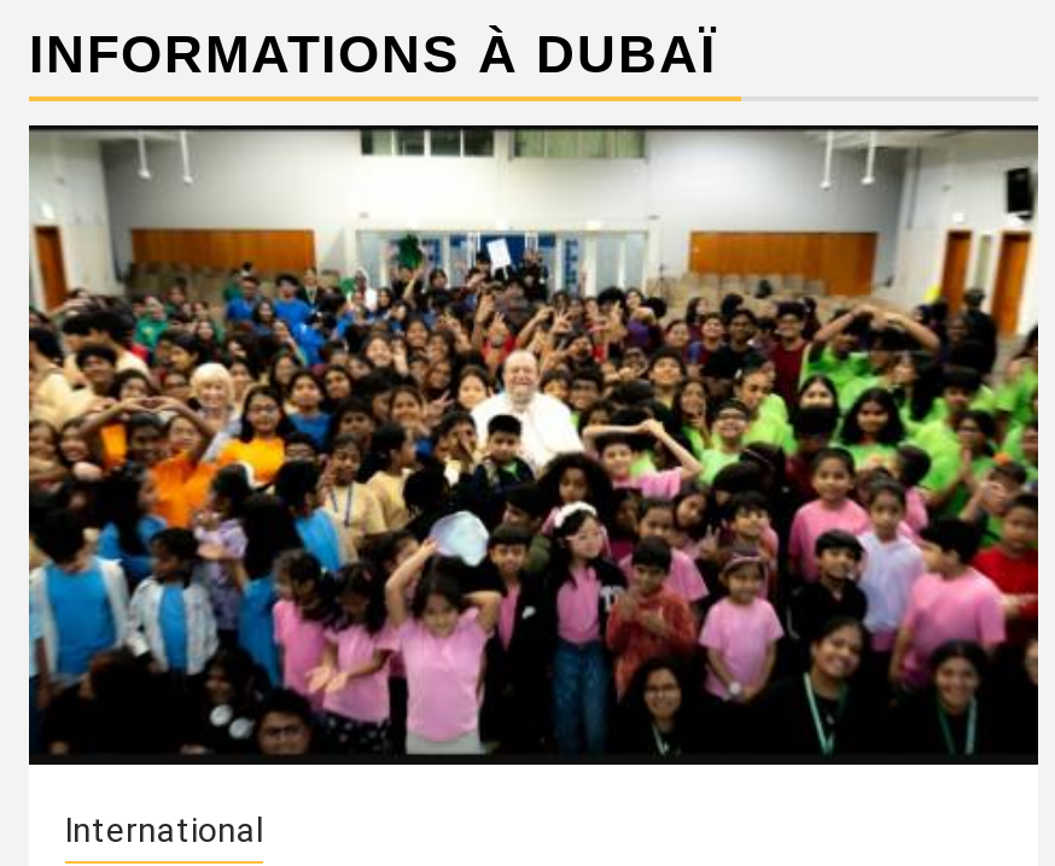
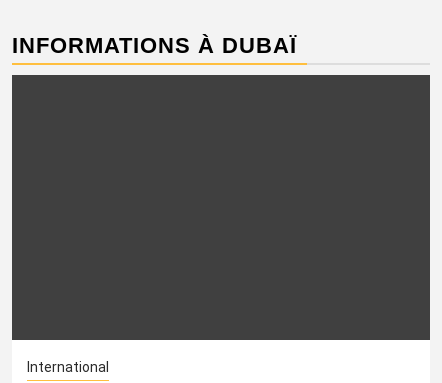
- [image]
